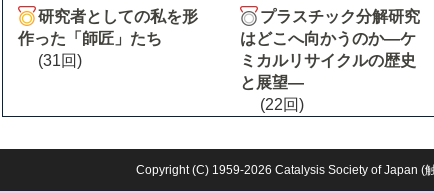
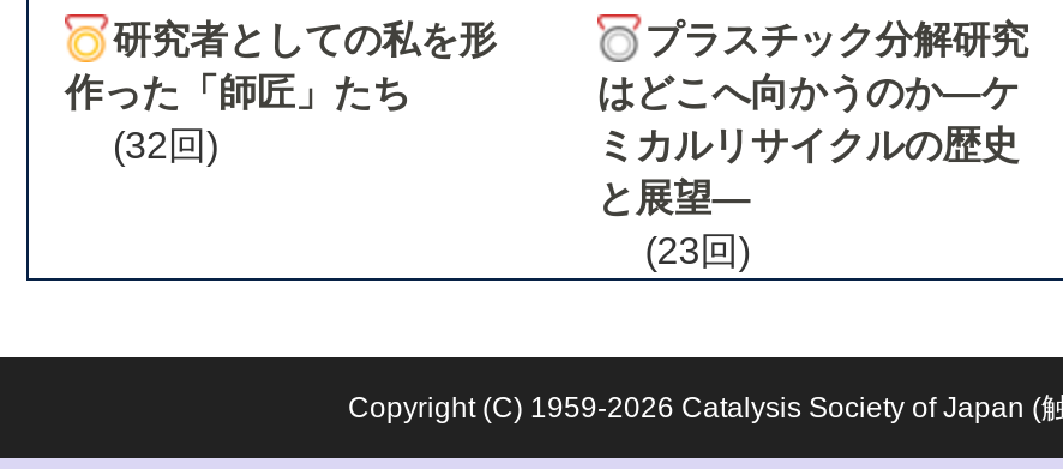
- (31回)
+ (32回)

- (22回)
+ (23回)
